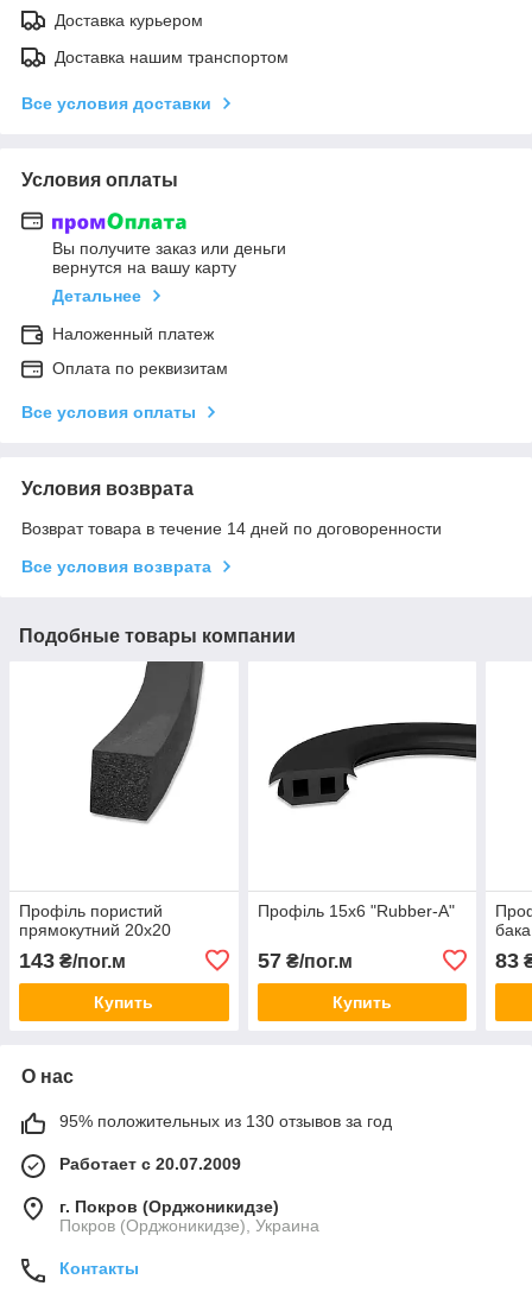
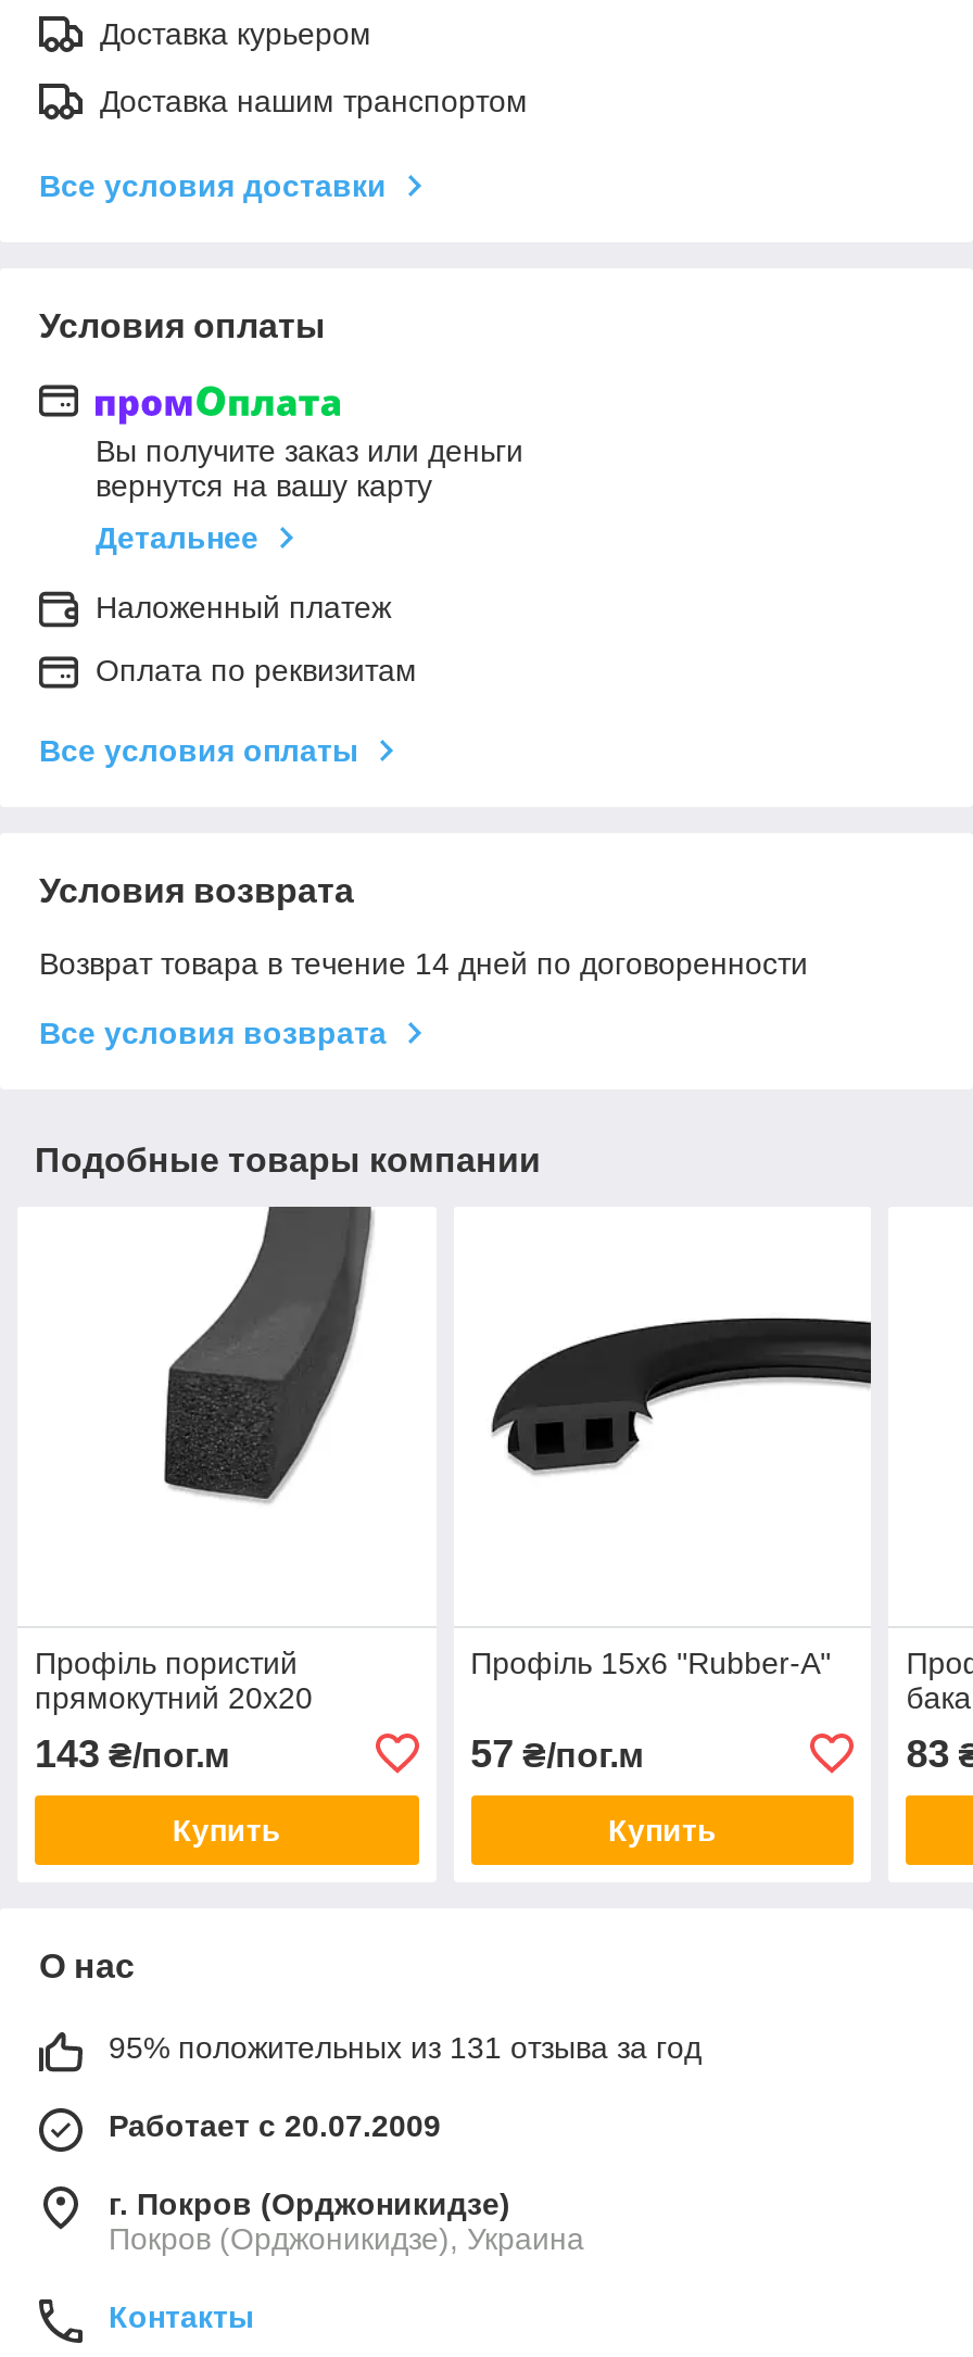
- 95% положительных из 130 отзывов за год
+ 95% положительных из 131 отзыва за год
